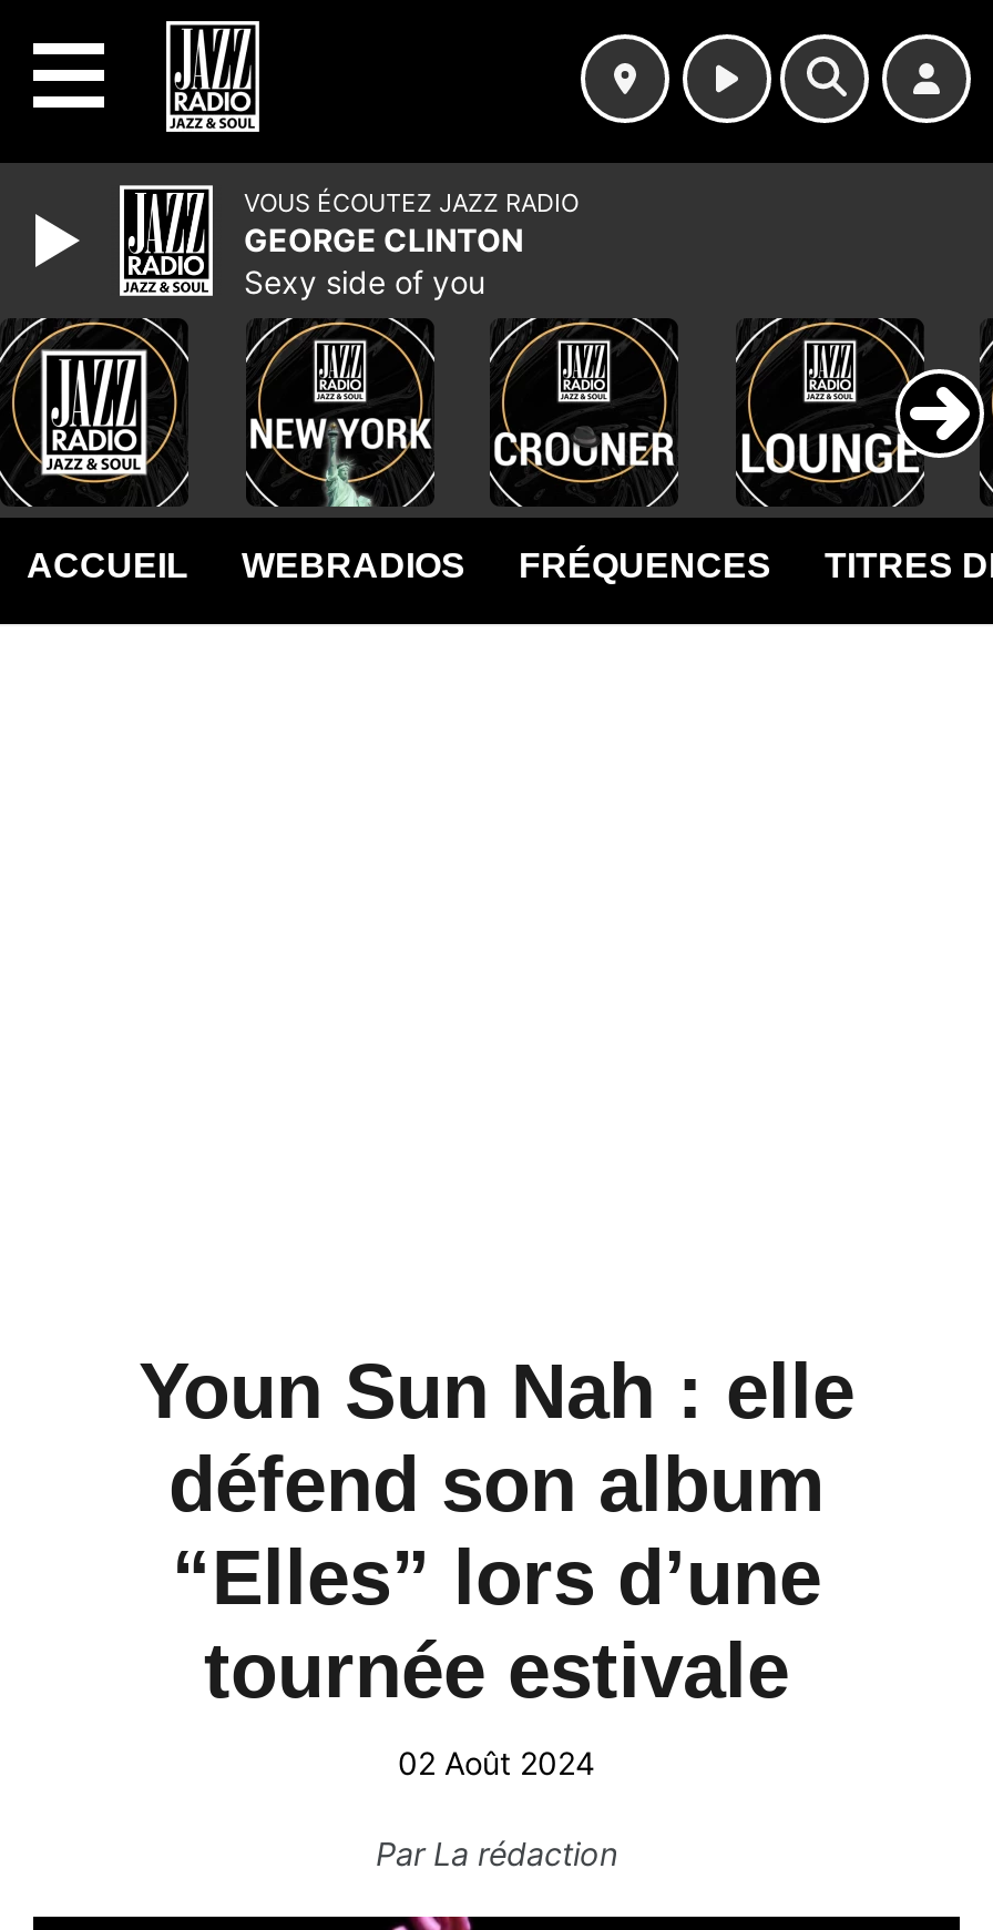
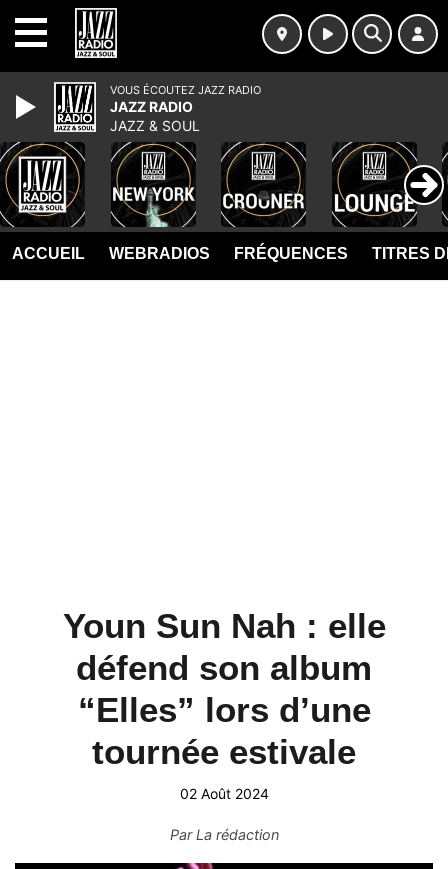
- GEORGE CLINTON
- Sexy side of you
+ JAZZ RADIO
+ JAZZ & SOUL
